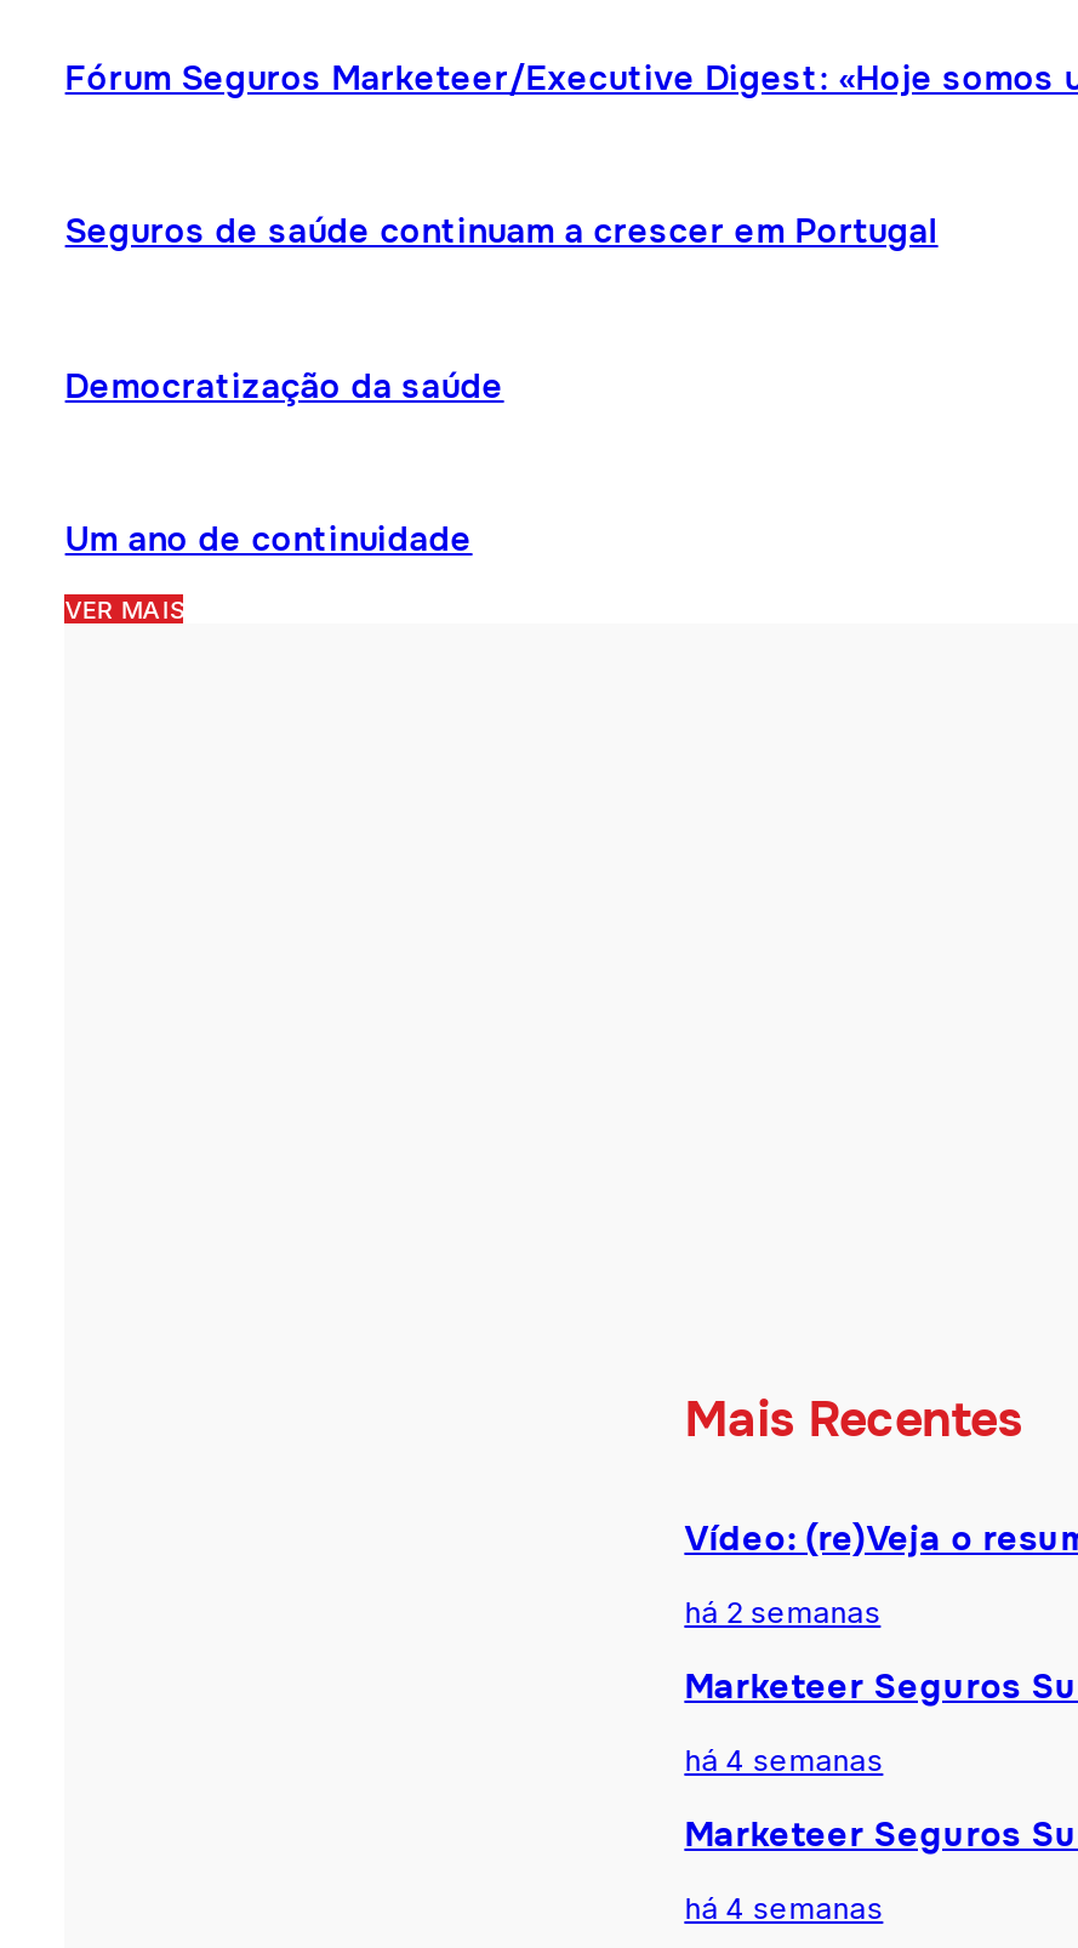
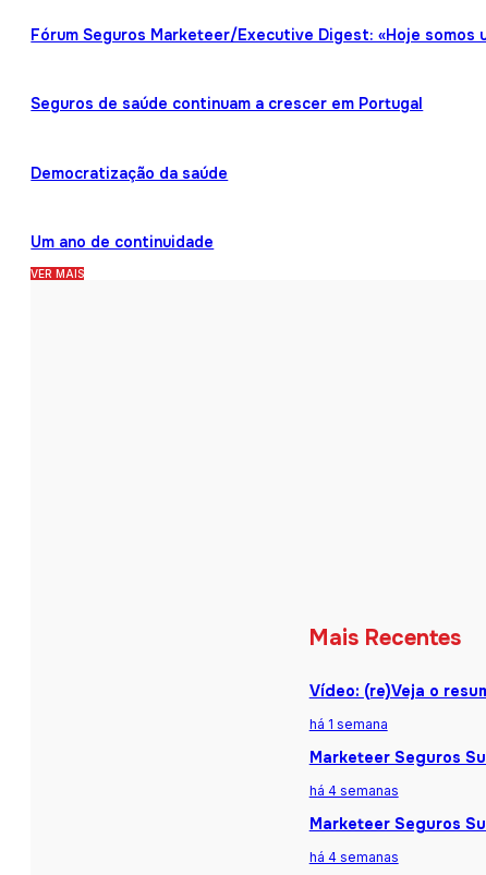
- há 2 semanas
+ há 1 semana
